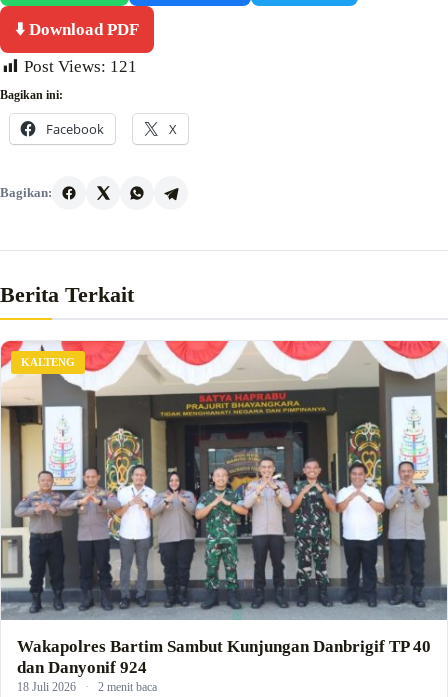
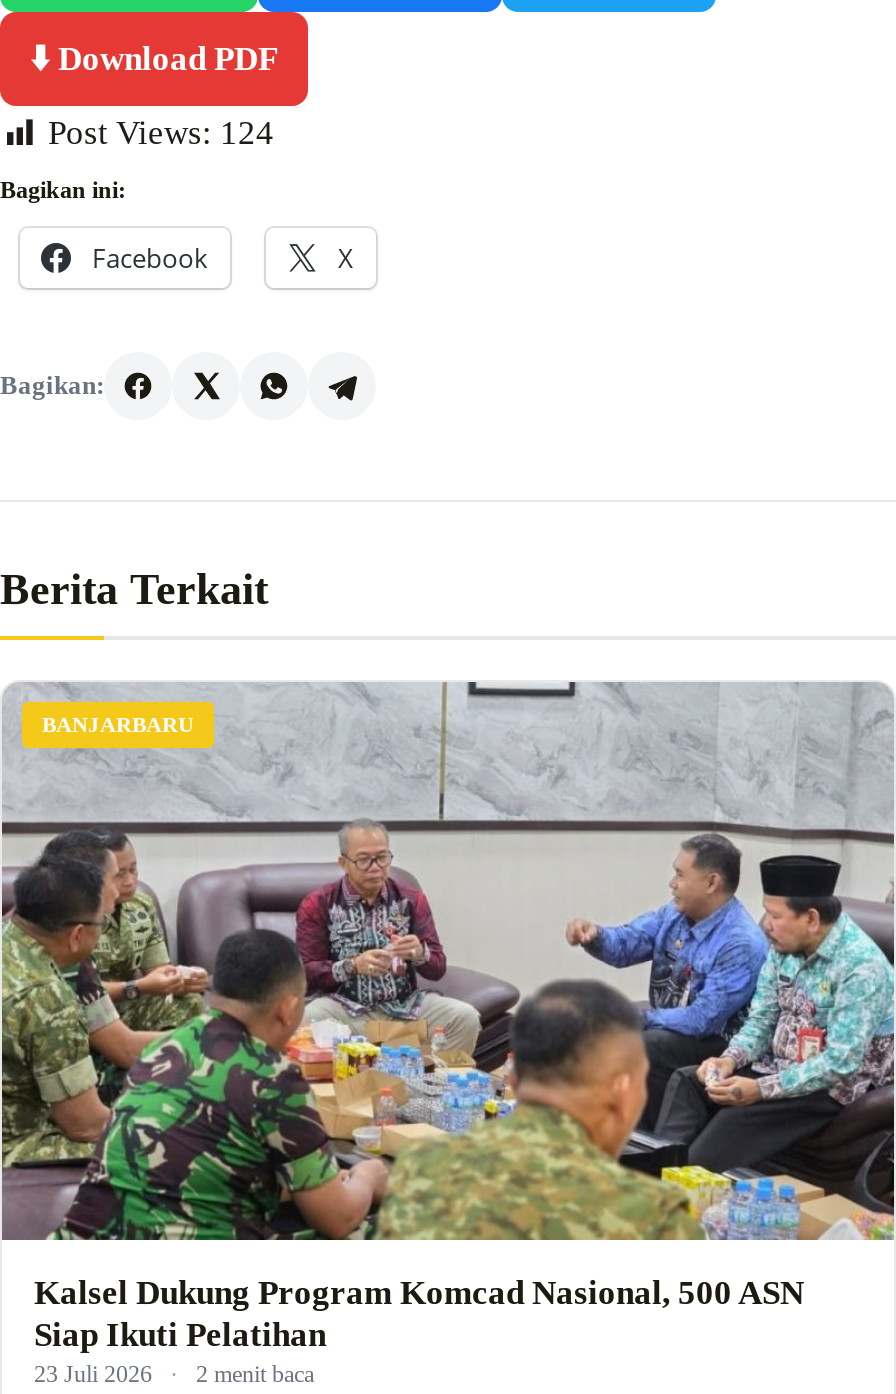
- Post Views: 121
+ Post Views: 124

- [image]
- KALTENG
+ [image]
+ BANJARBARU

- Wakapolres Bartim Sambut Kunjungan Danbrigif TP 40
- dan Danyonif 924
- 18 Juli 2026
+ Kalsel Dukung Program Komcad Nasional, 500 ASN
+ Siap Ikuti Pelatihan
+ 23 Juli 2026
